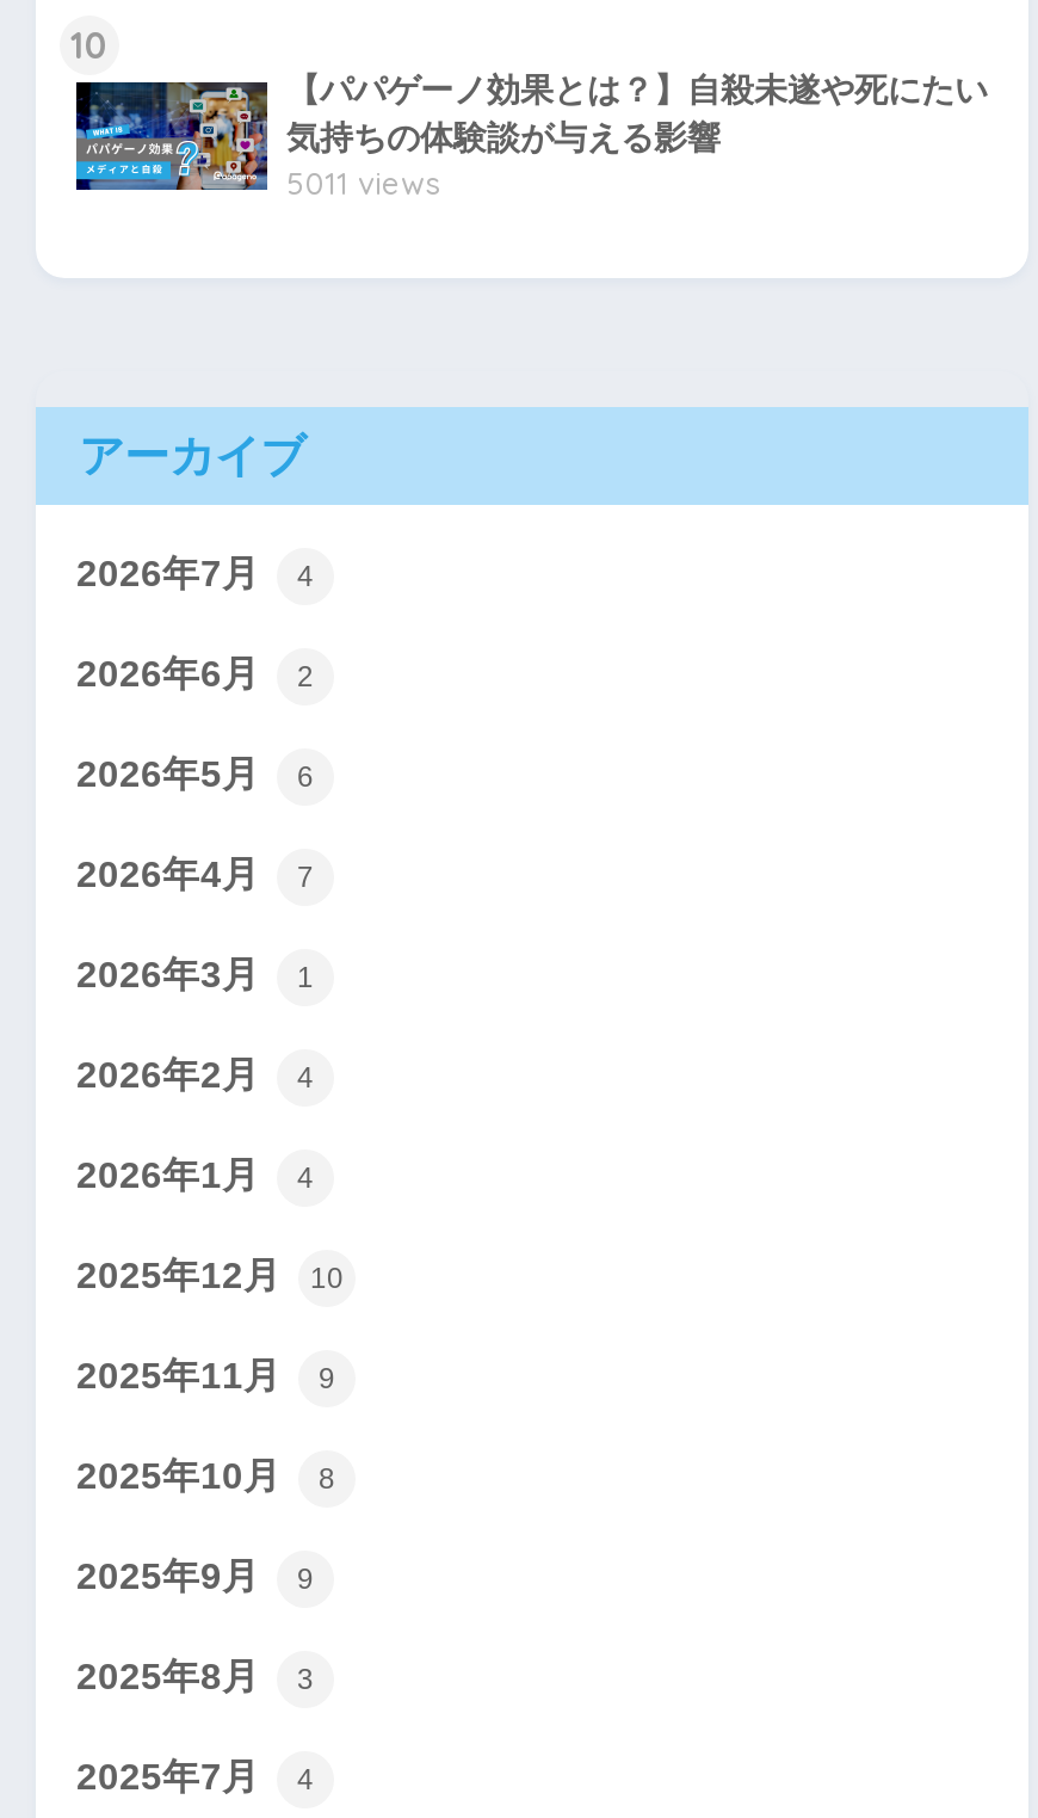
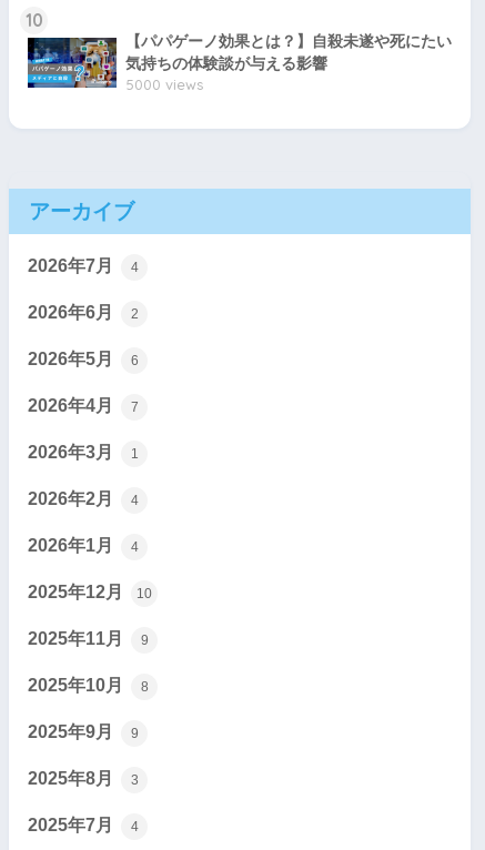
- 5011 views
+ 5000 views
